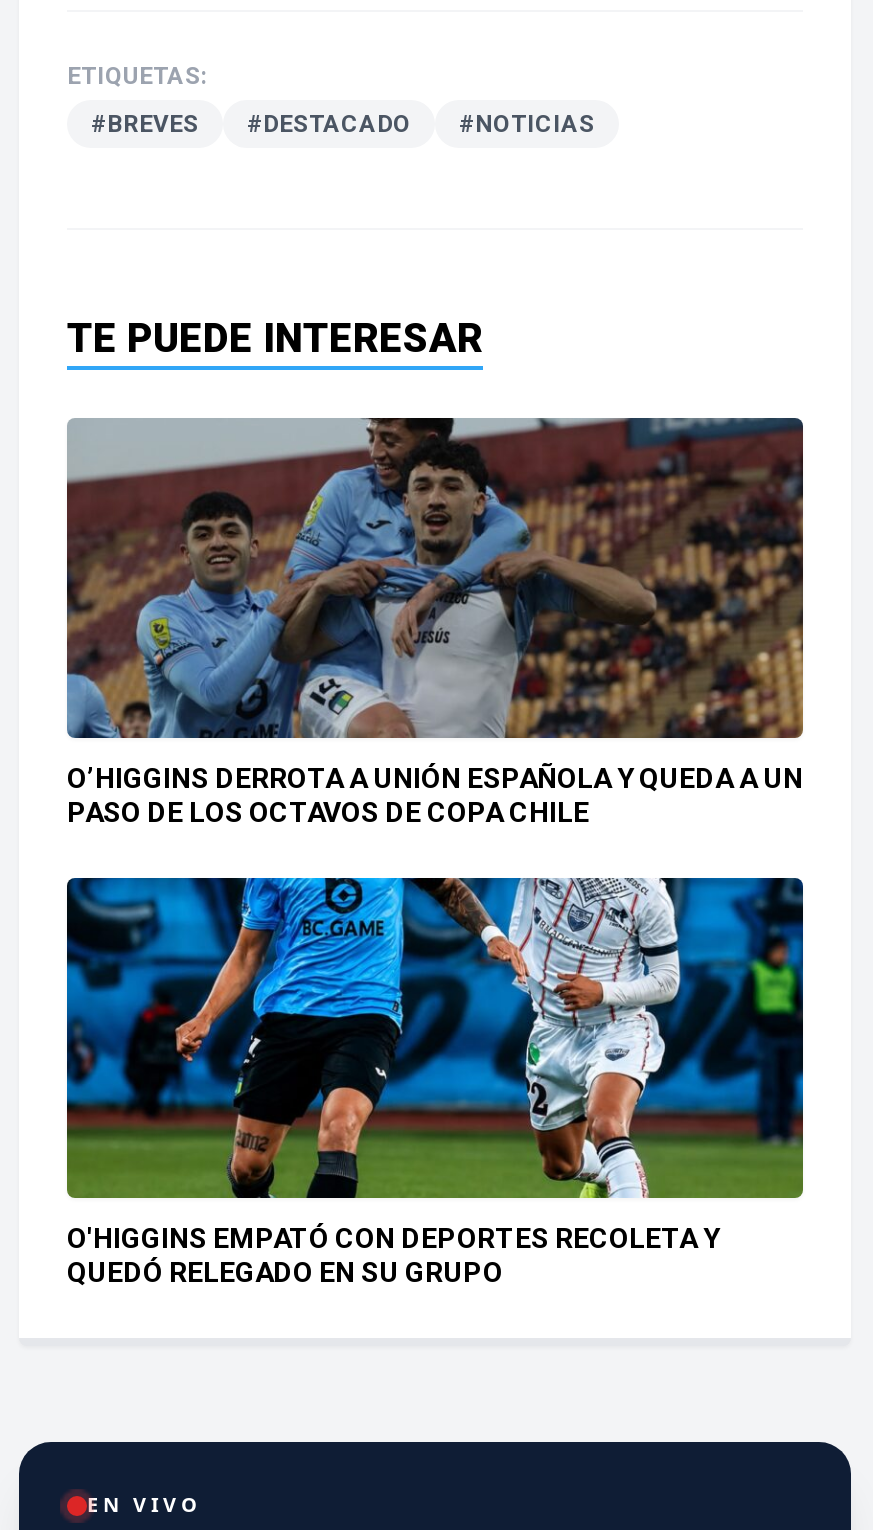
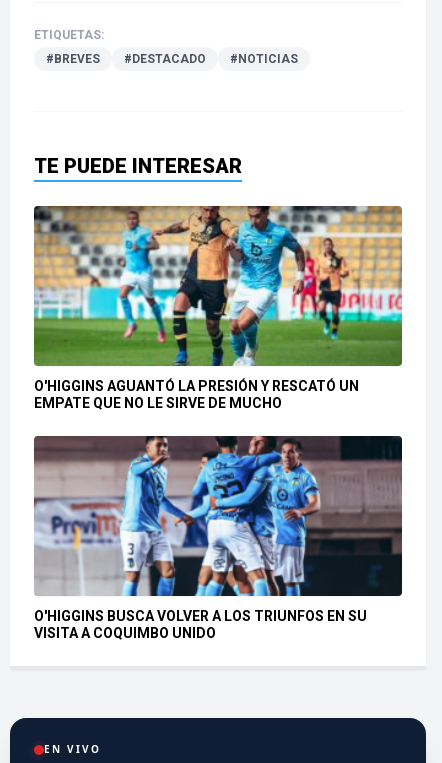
- [image]
- O’HIGGINS DERROTA A UNIÓN ESPAÑOLA Y QUEDA A UN
- PASO DE LOS OCTAVOS DE COPA CHILE
+ [image]
+ O'HIGGINS AGUANTÓ LA PRESIÓN Y RESCATÓ UN
+ EMPATE QUE NO LE SIRVE DE MUCHO

- [image]
- O'HIGGINS EMPATÓ CON DEPORTES RECOLETA Y
- QUEDÓ RELEGADO EN SU GRUPO
+ [image]
+ O'HIGGINS BUSCA VOLVER A LOS TRIUNFOS EN SU
+ VISITA A COQUIMBO UNIDO
